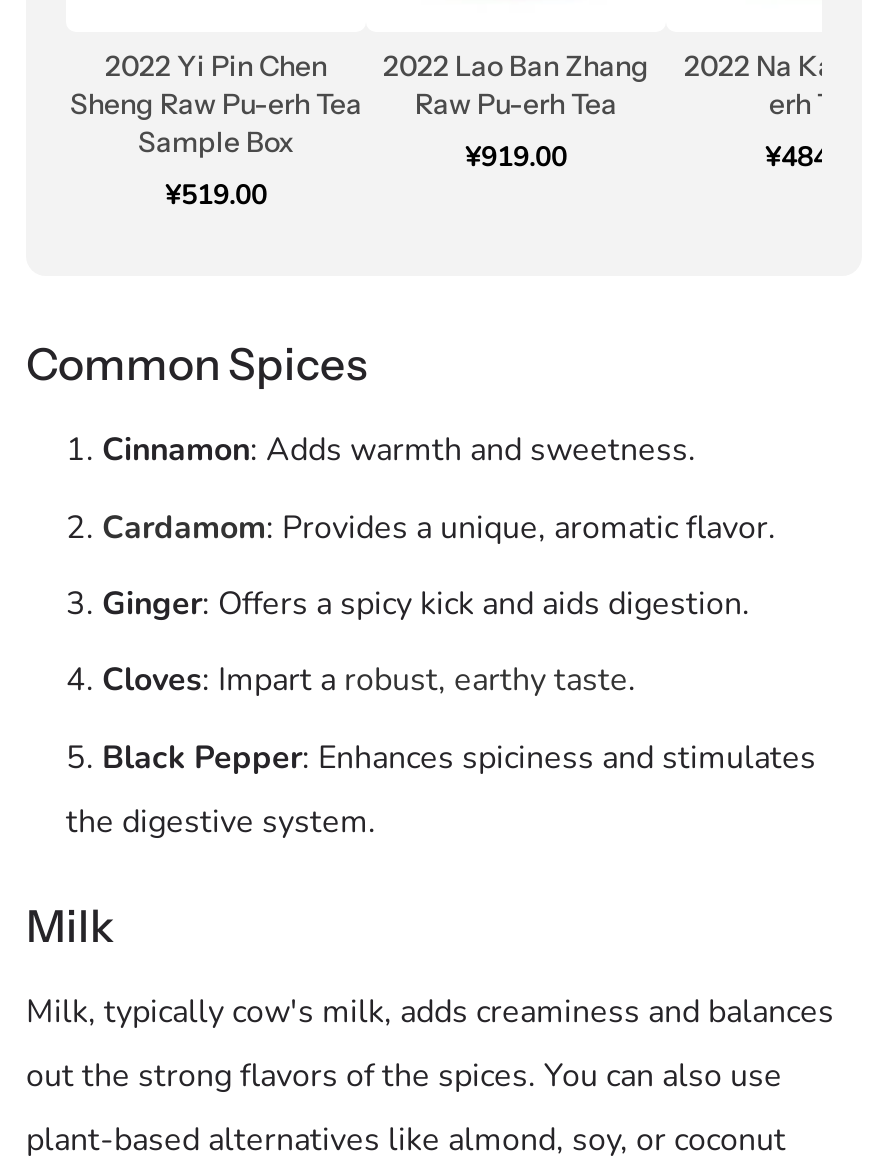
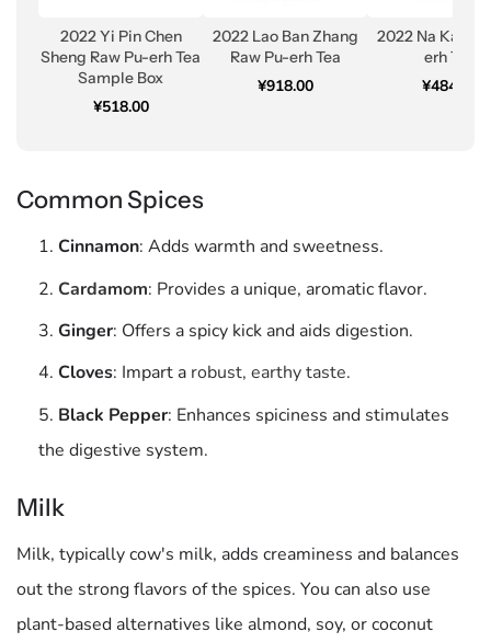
- ¥919.00
+ ¥918.00

- ¥519.00
+ ¥518.00
